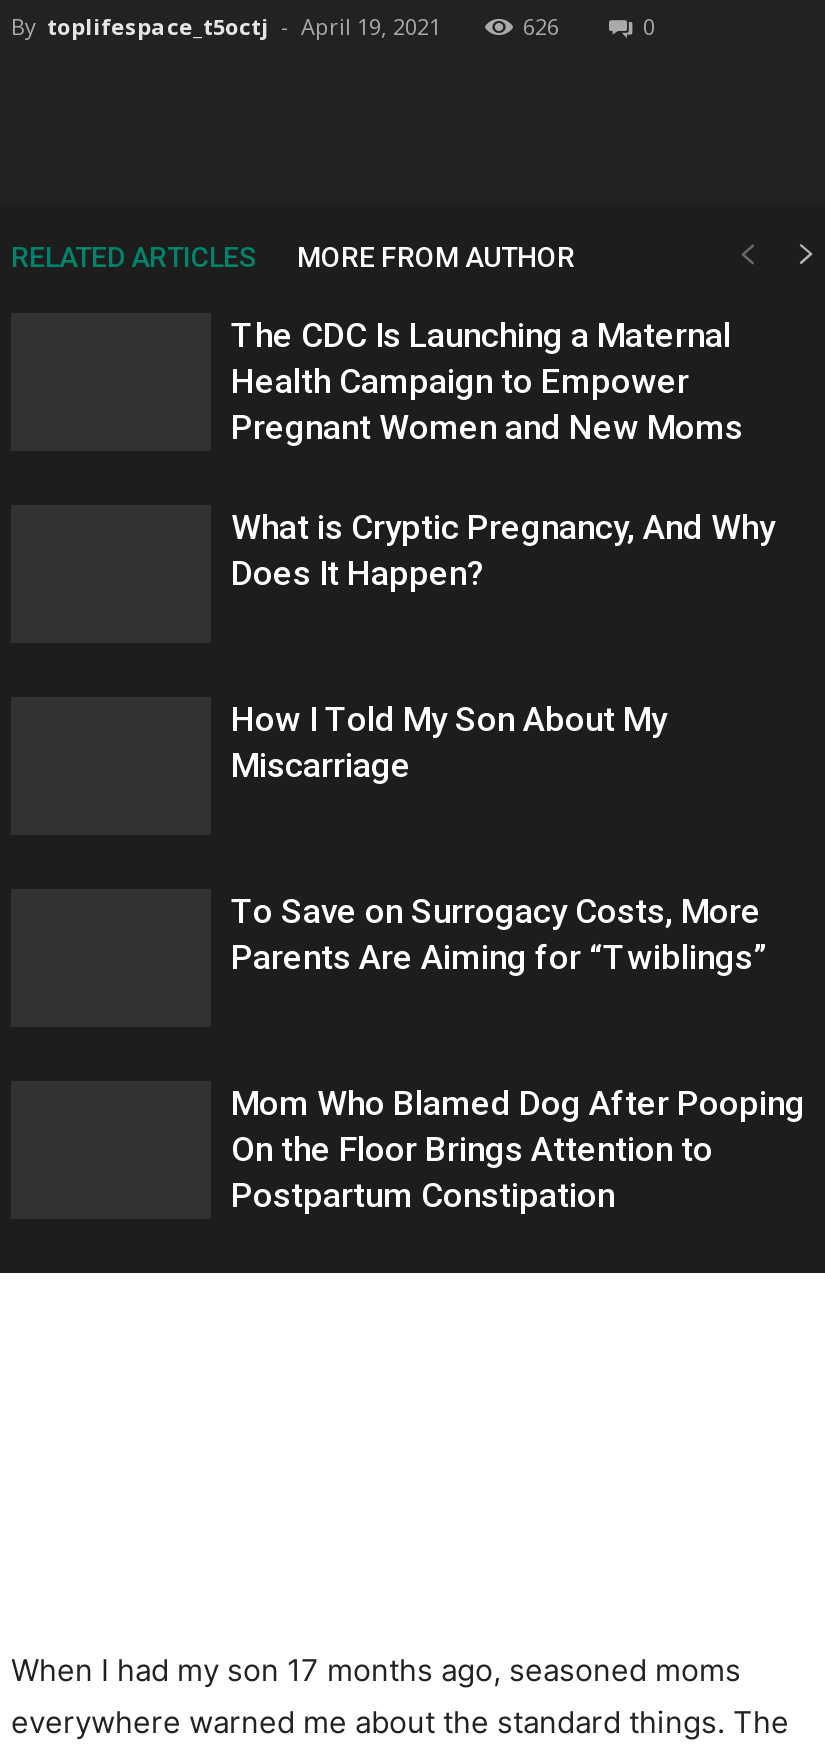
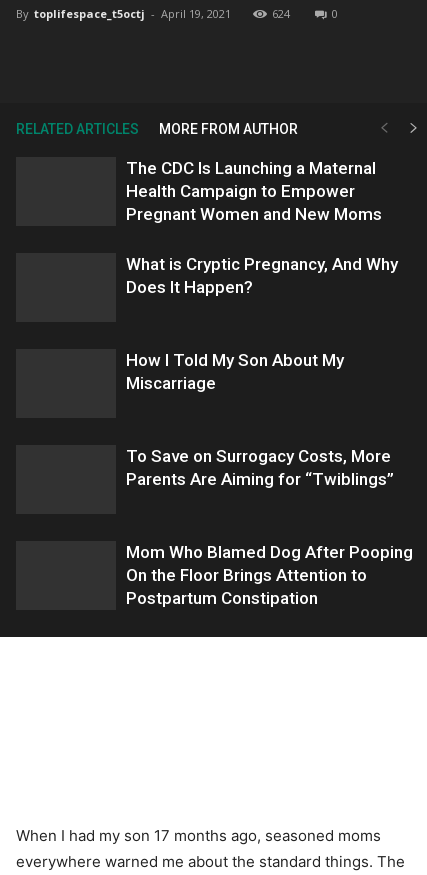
- 626
+ 624
